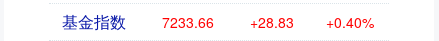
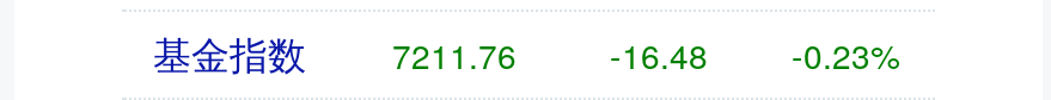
- 7233.66
+ 7211.76

- +28.83
+ -16.48

- +0.40%
+ -0.23%
